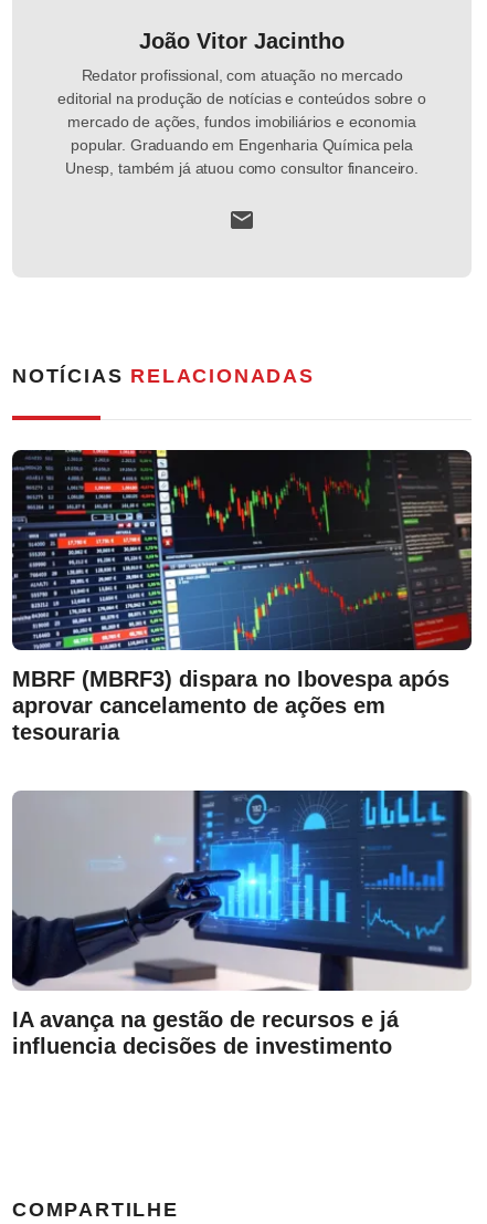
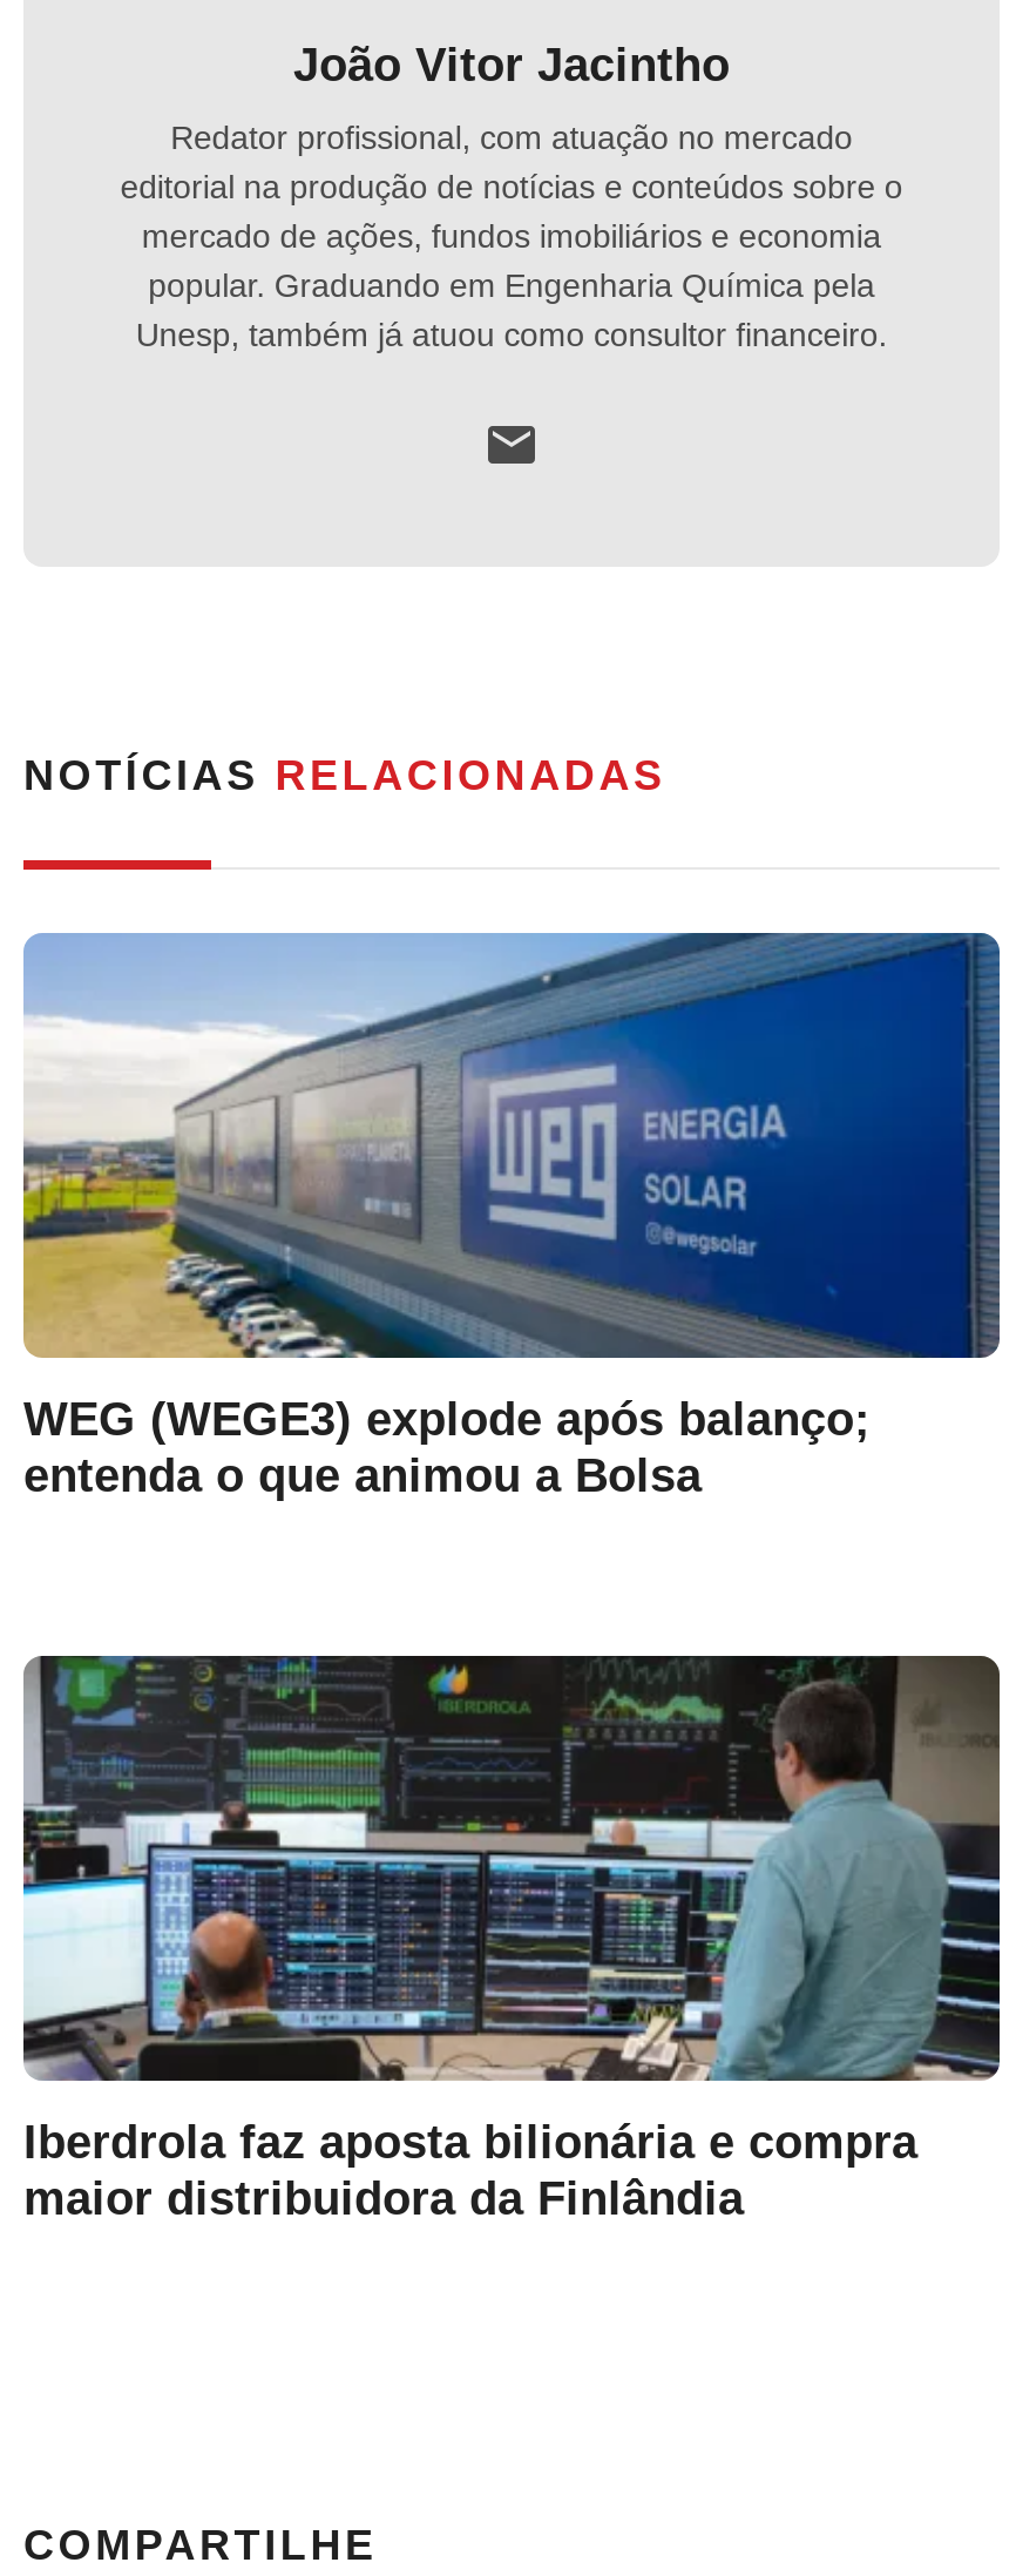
- [image]
- MBRF (MBRF3) dispara no Ibovespa após
- aprovar cancelamento de ações em
- tesouraria
+ [image]
+ WEG (WEGE3) explode após balanço;
+ entenda o que animou a Bolsa

- [image]
- IA avança na gestão de recursos e já
- influencia decisões de investimento
+ [image]
+ Iberdrola faz aposta bilionária e compra
+ maior distribuidora da Finlândia
